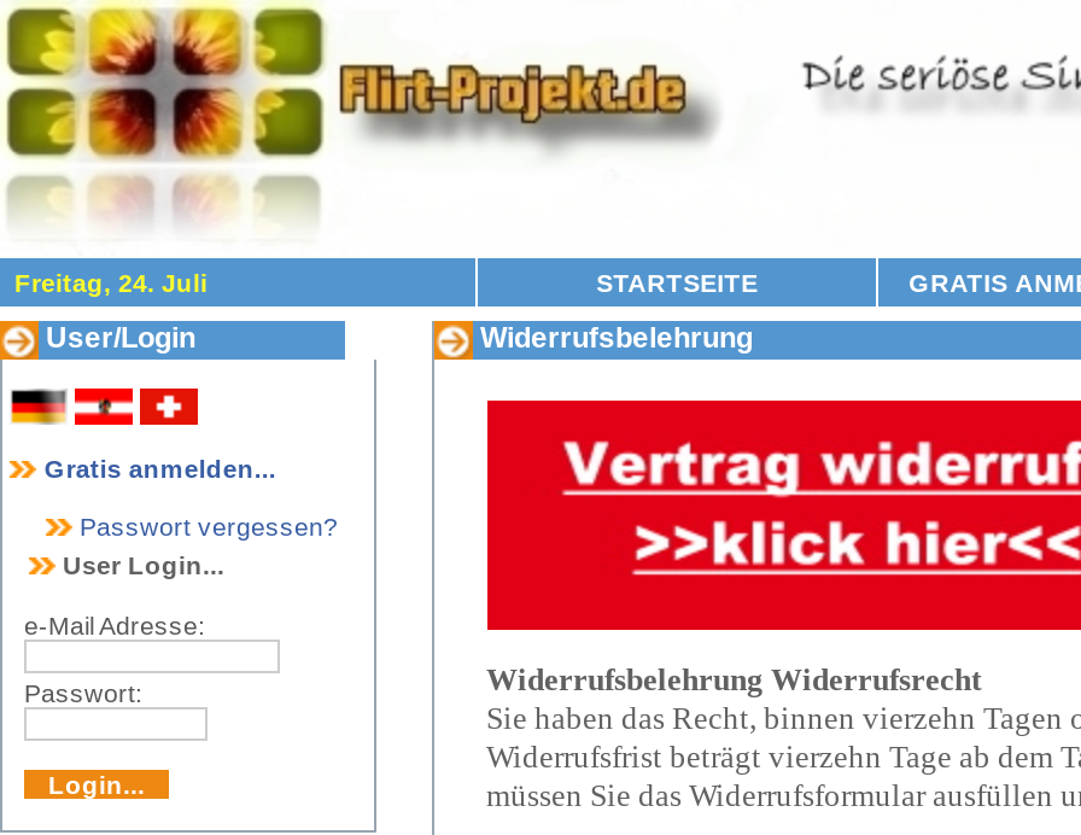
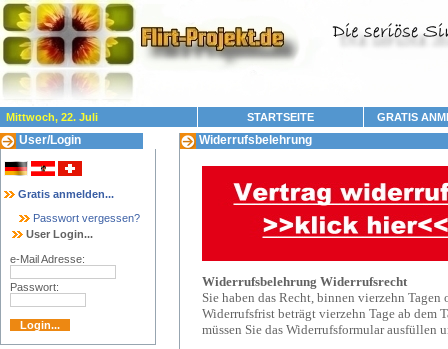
- Freitag, 24. Juli
+ Mittwoch, 22. Juli
